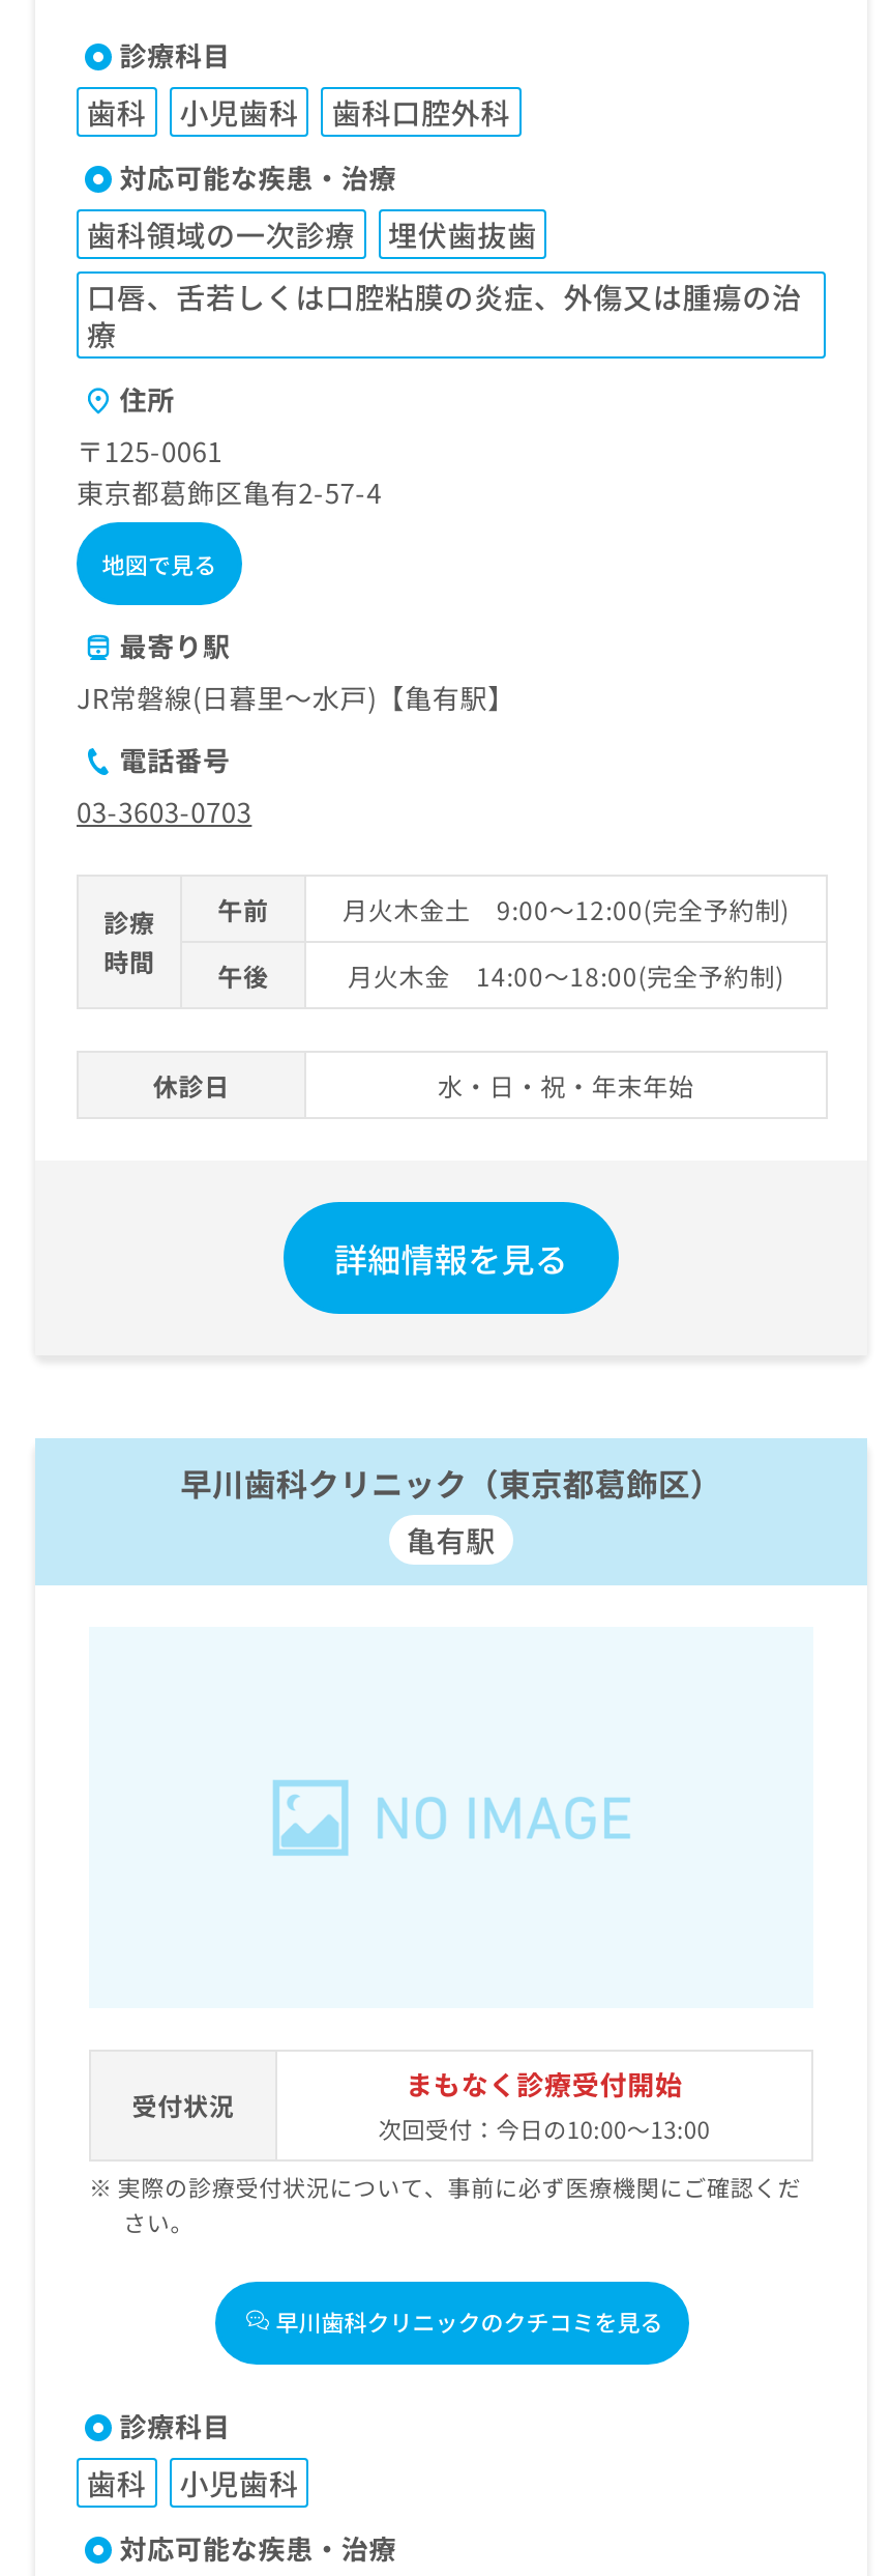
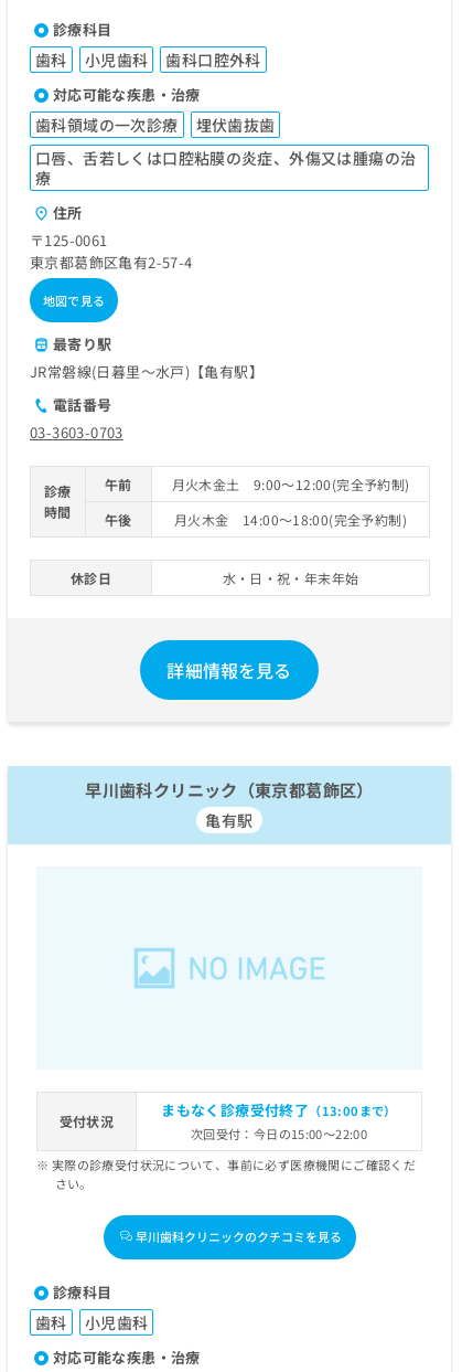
- まもなく診療受付開始
- 次回受付：今日の10:00～13:00
+ まもなく診療受付終了（13:00まで）
+ 次回受付：今日の15:00～22:00
